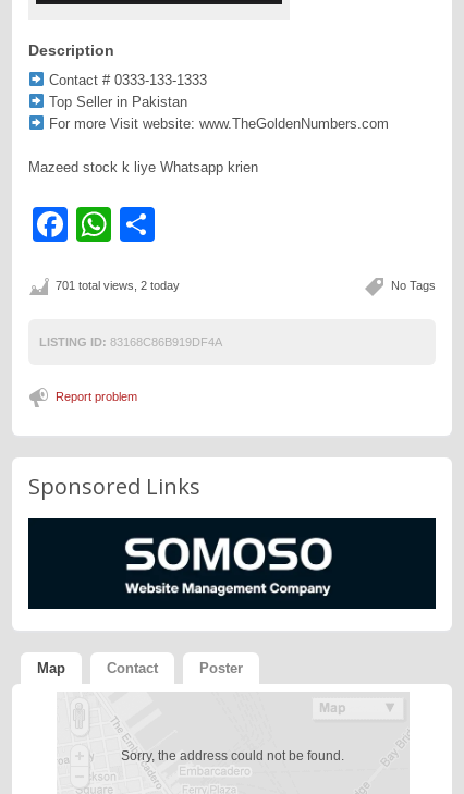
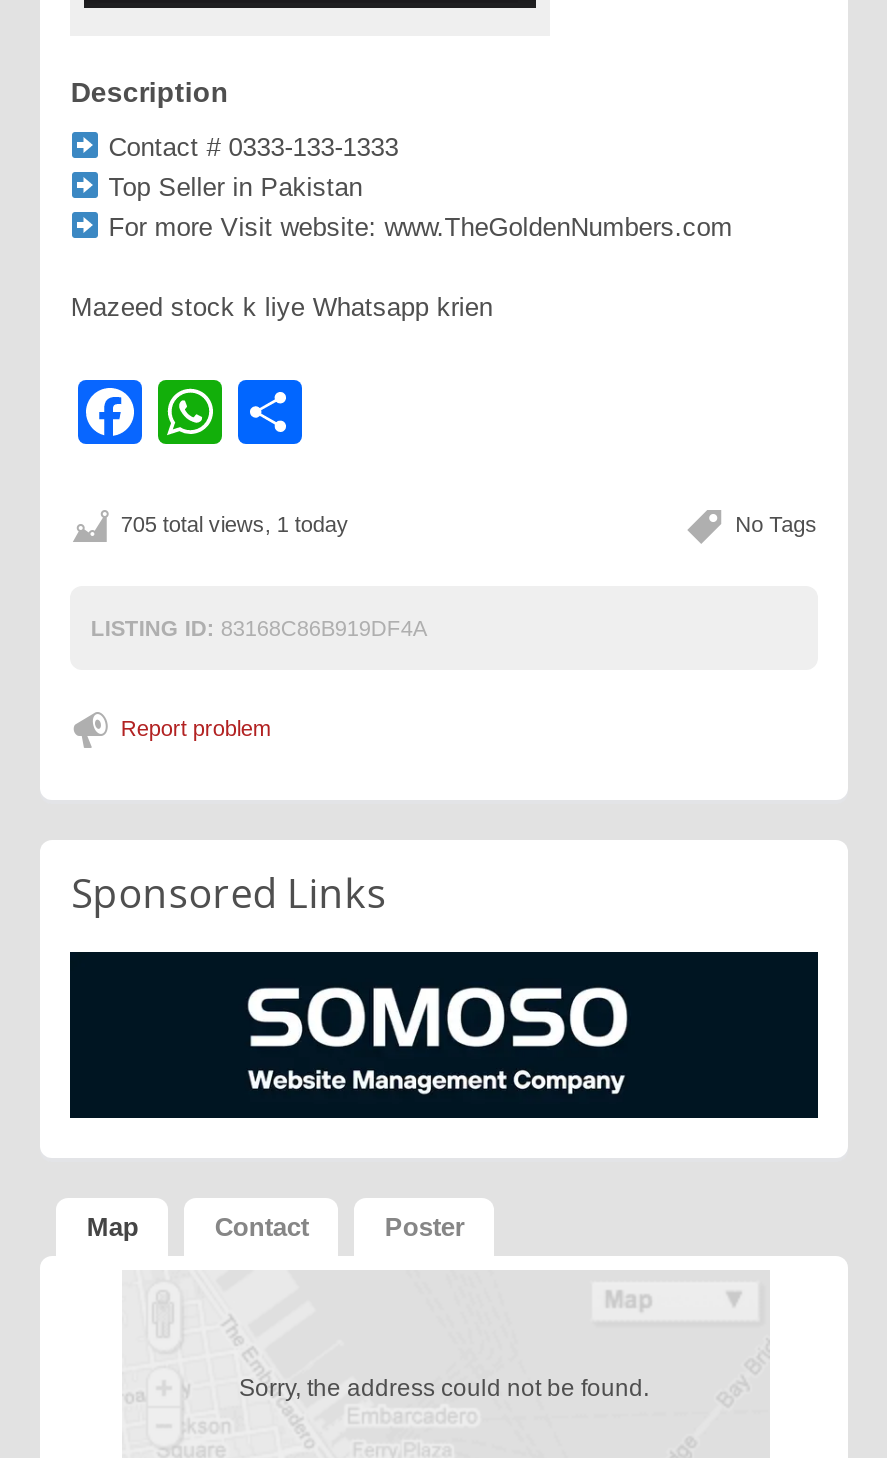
- 701 total views, 2 today
+ 705 total views, 1 today
